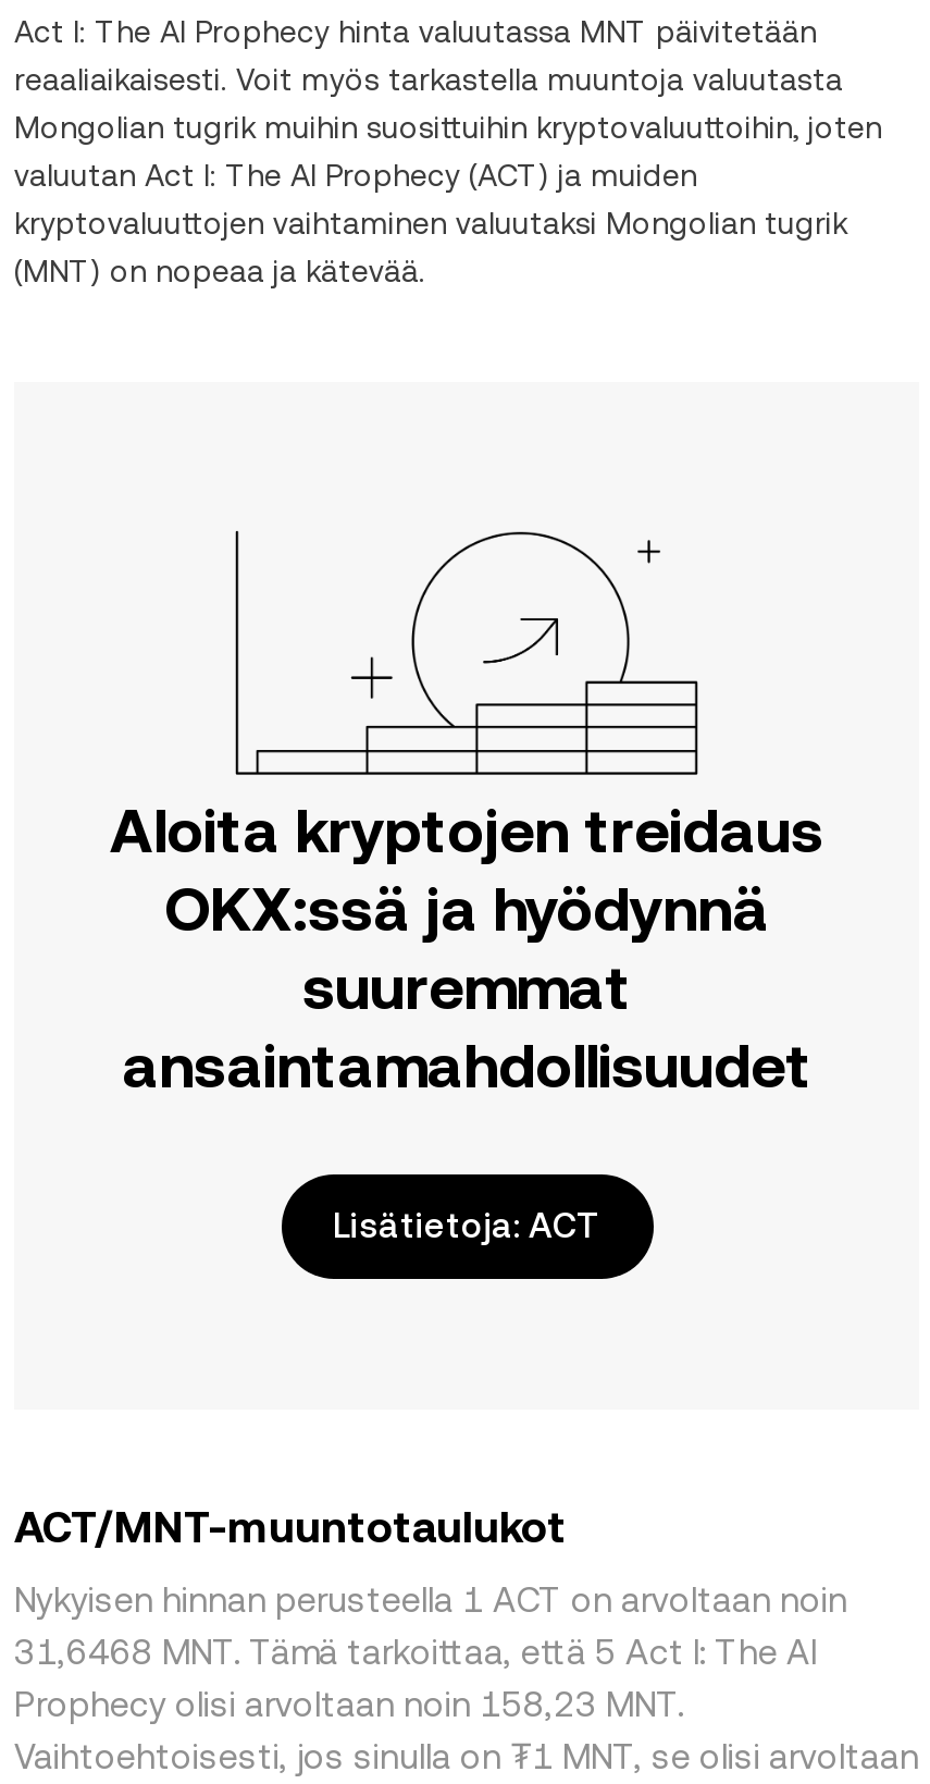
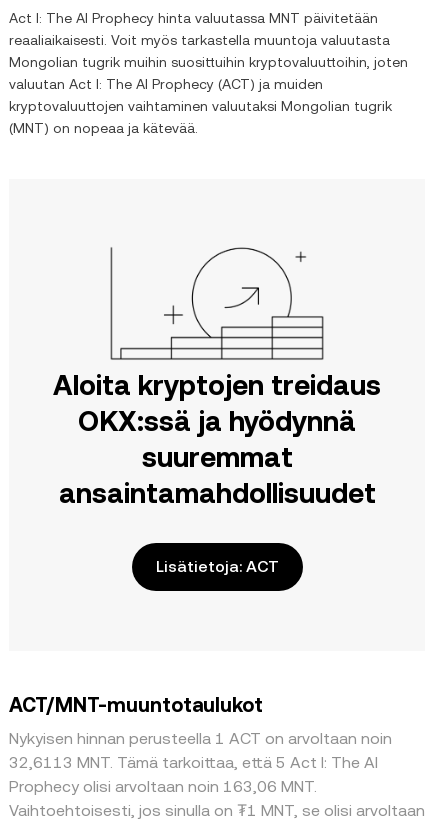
- 31,6468 MNT. Tämä tarkoittaa, että 5 Act I: The AI
+ 32,6113 MNT. Tämä tarkoittaa, että 5 Act I: The AI

- Prophecy olisi arvoltaan noin 158,23 MNT.
+ Prophecy olisi arvoltaan noin 163,06 MNT.
